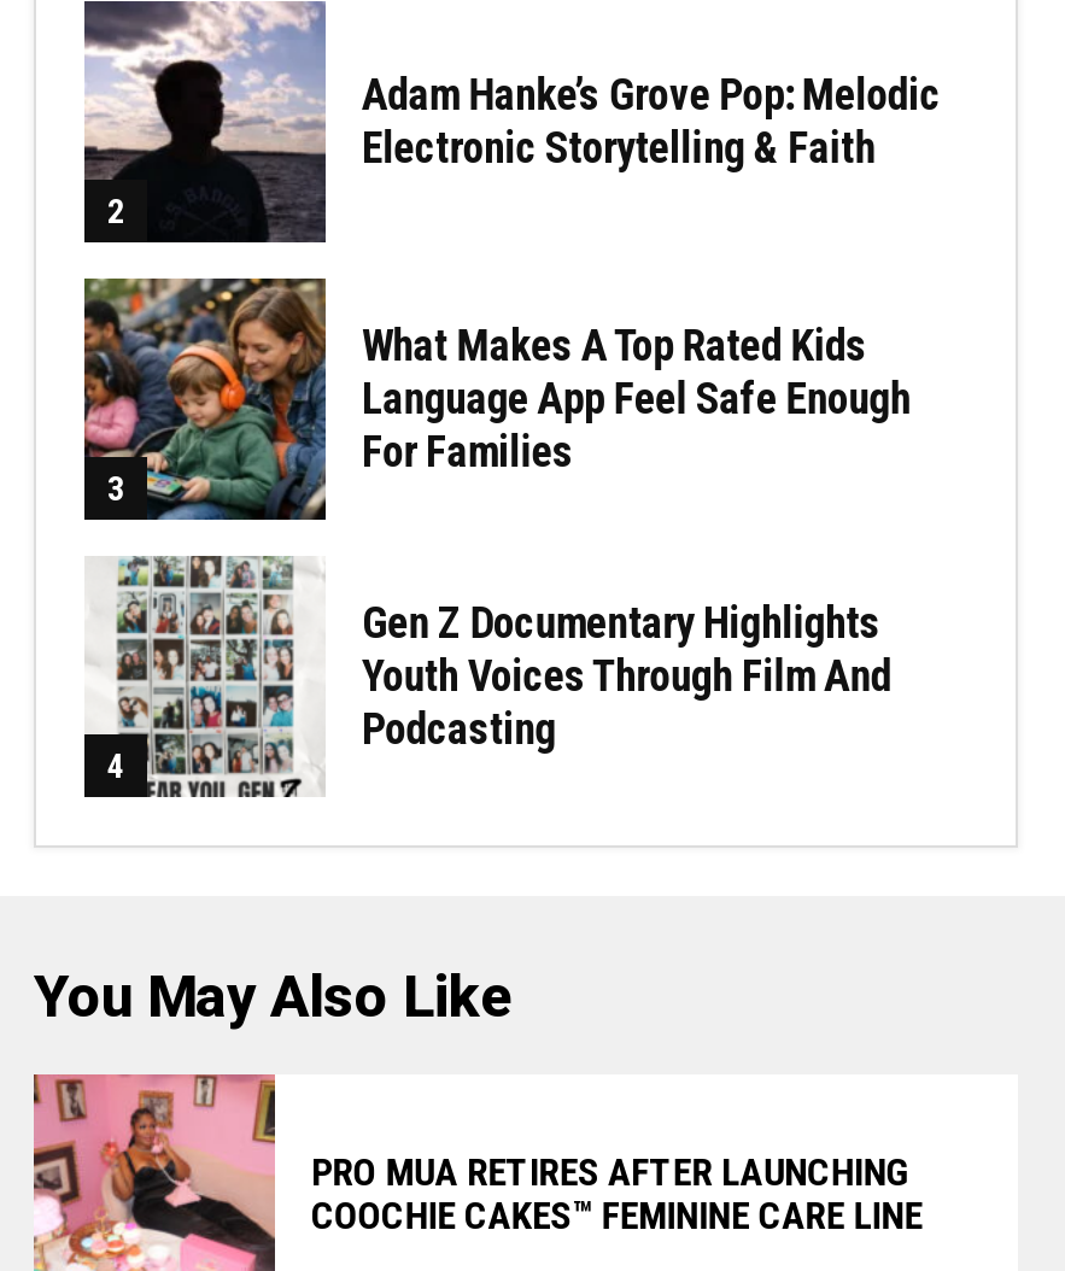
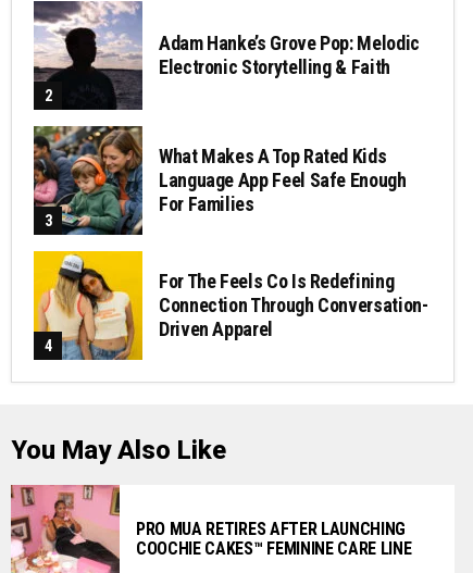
- [image]
- Gen Z Documentary Highlights
- Youth Voices Through Film And
- Podcasting
+ [image]
+ For The Feels Co Is Redefining
+ Connection Through Conversation-
+ Driven Apparel
